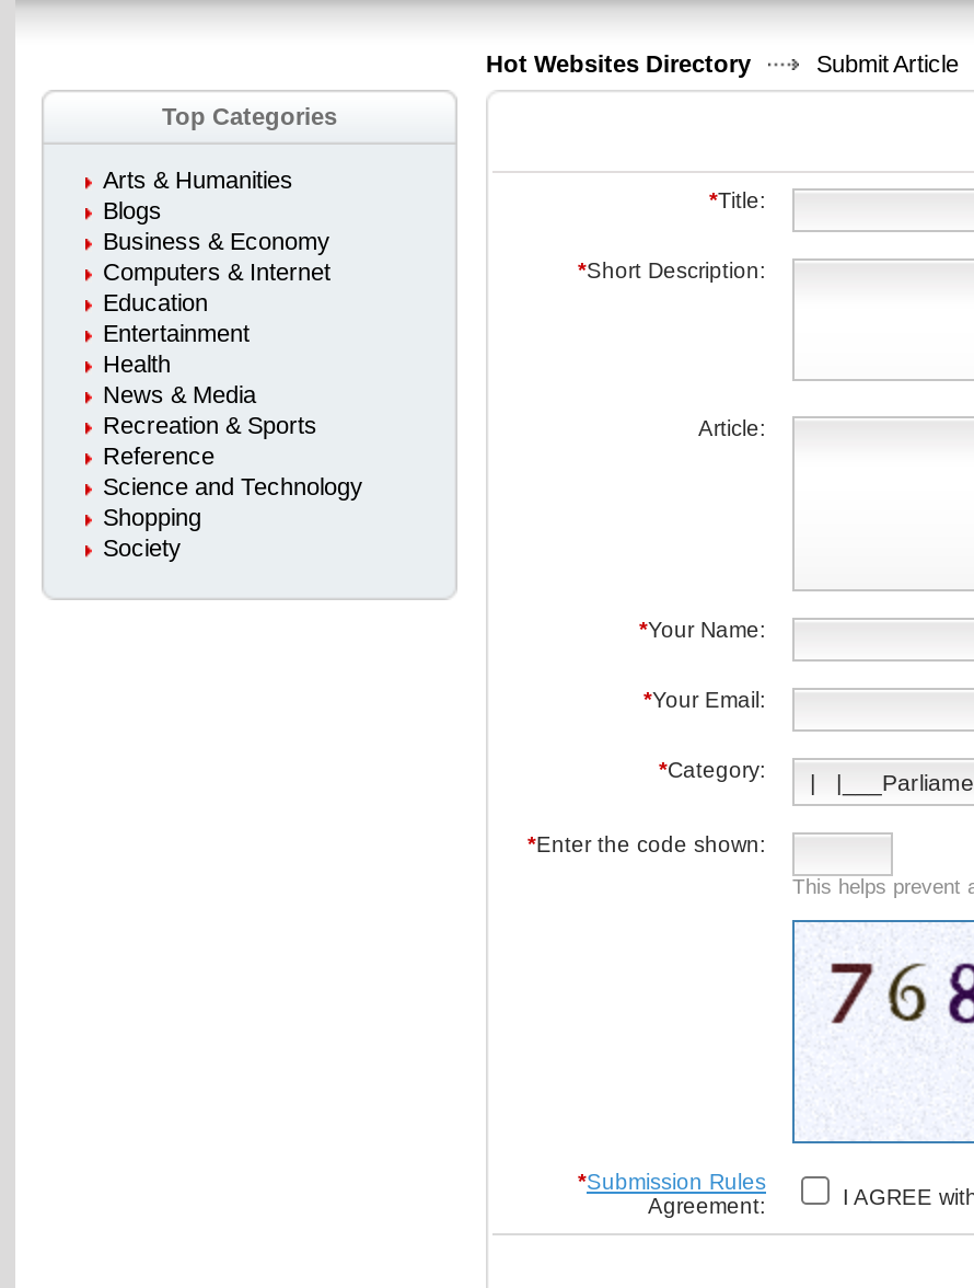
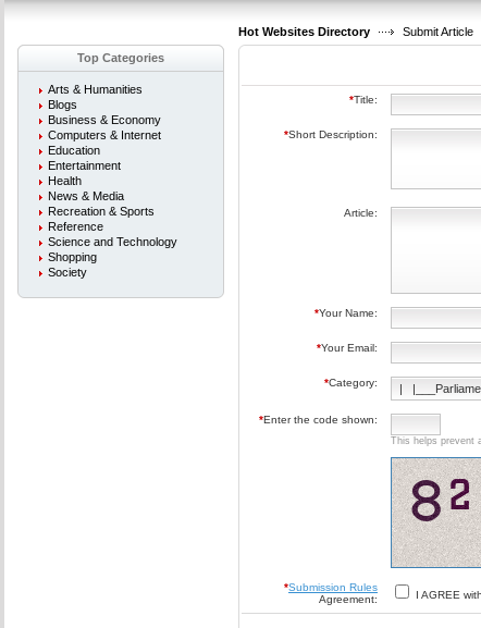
- [image]
+ [image]
